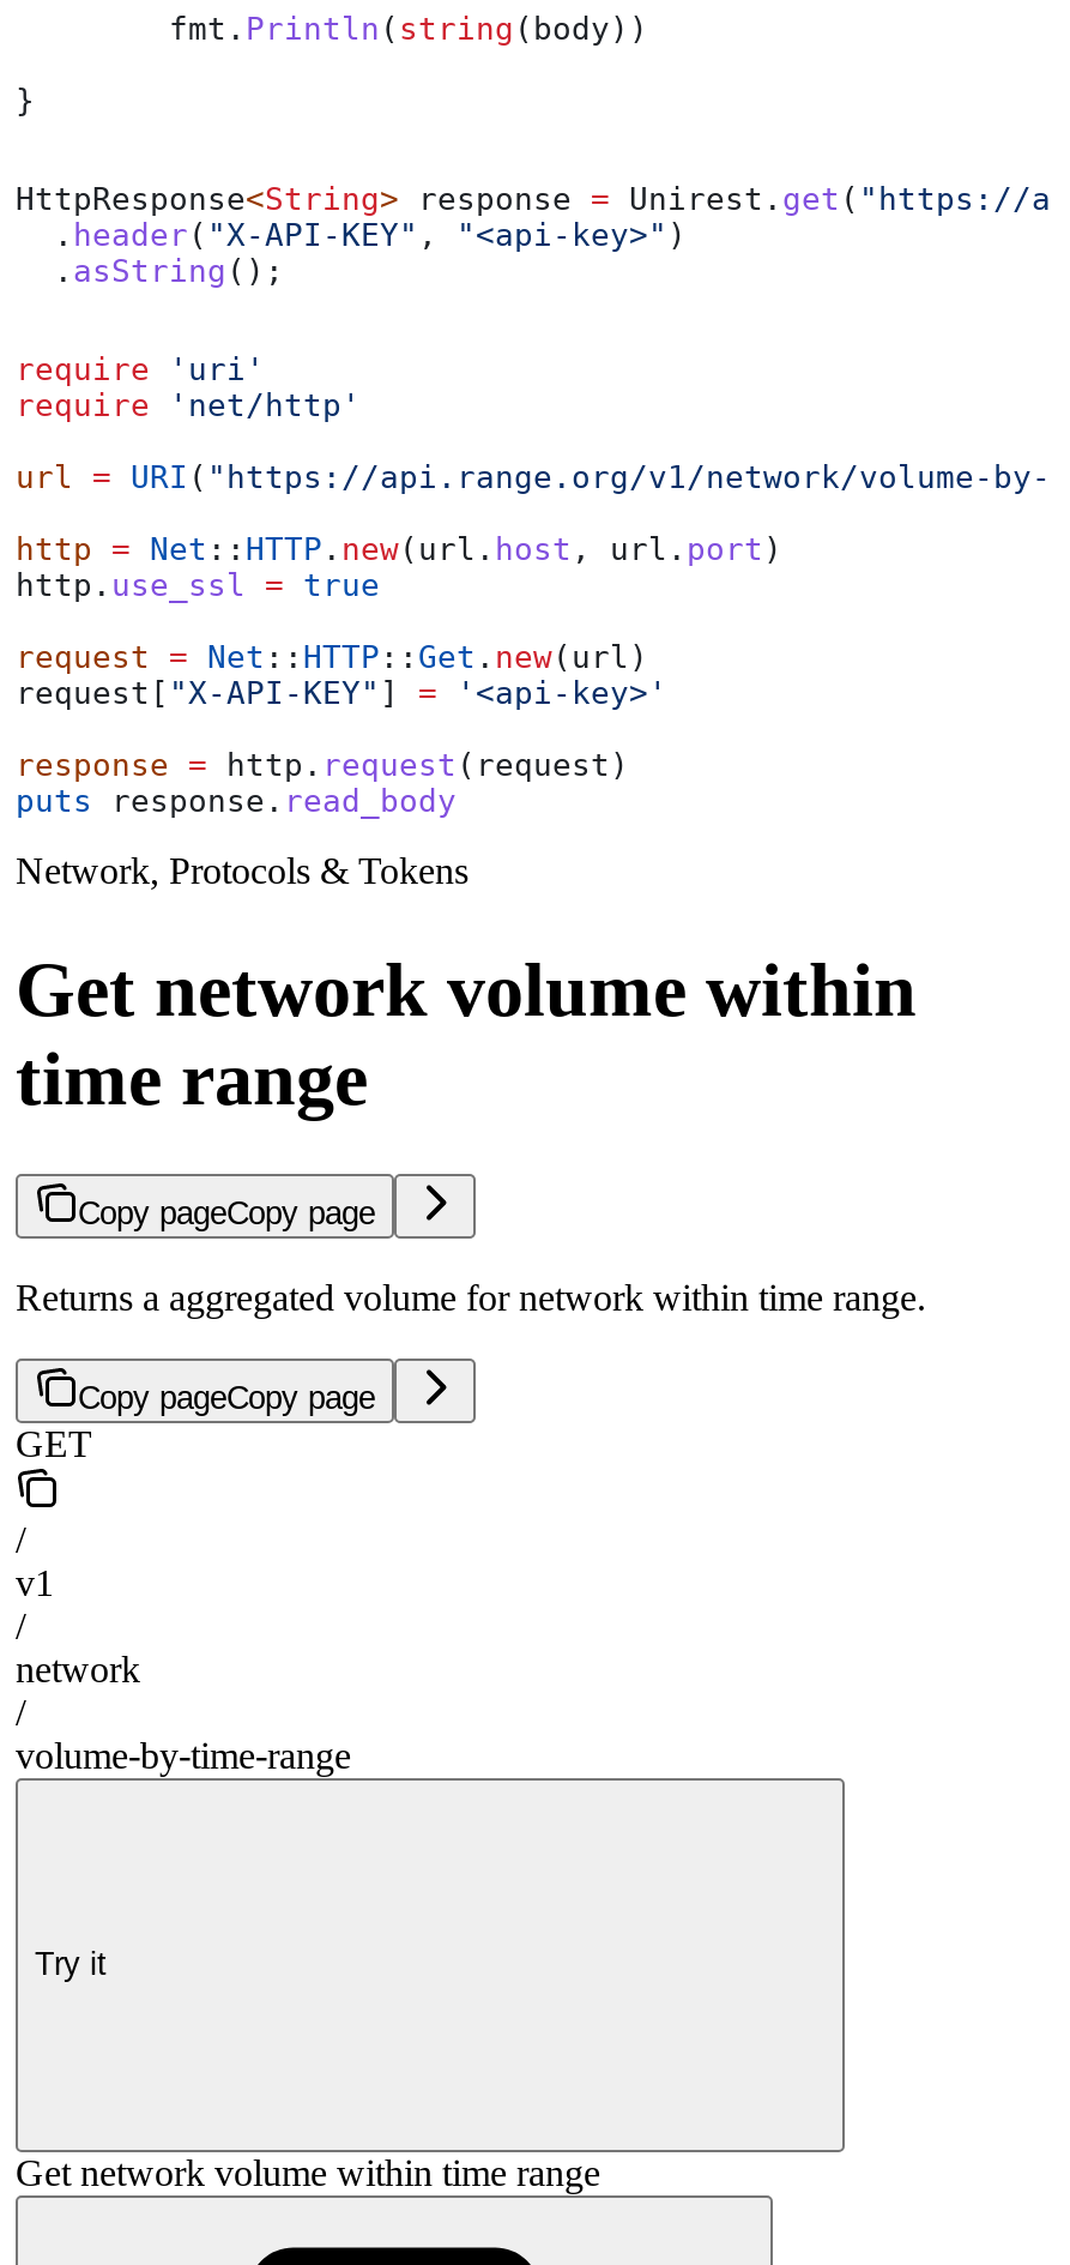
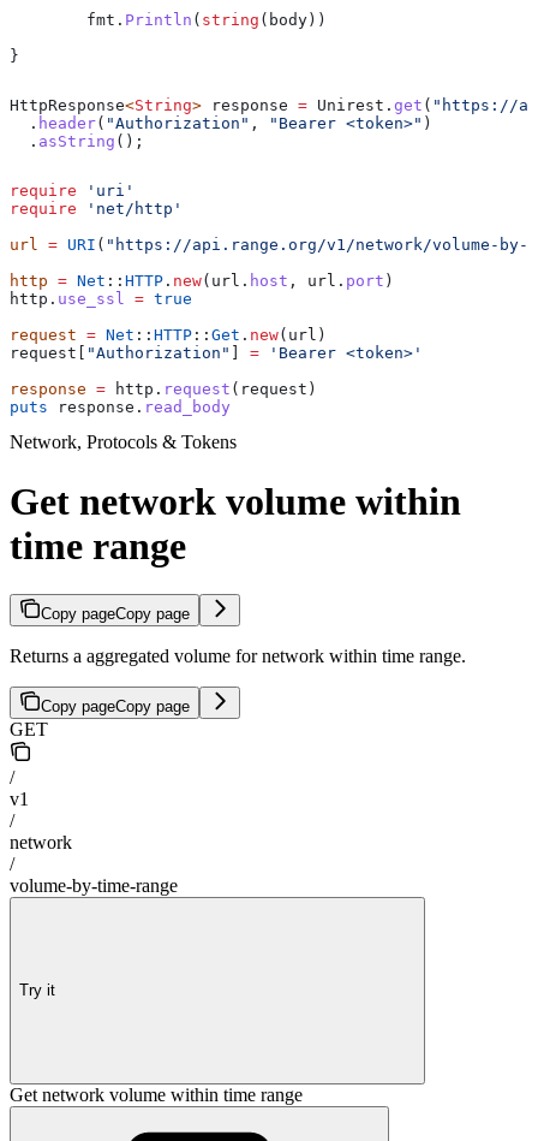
- . header ("X-API-KEY", "<api-key>")
+ . header ("Authorization", "Bearer <token>")

- request["X-API-KEY"] = '<api-key>'
+ request["Authorization"] = 'Bearer <token>'
